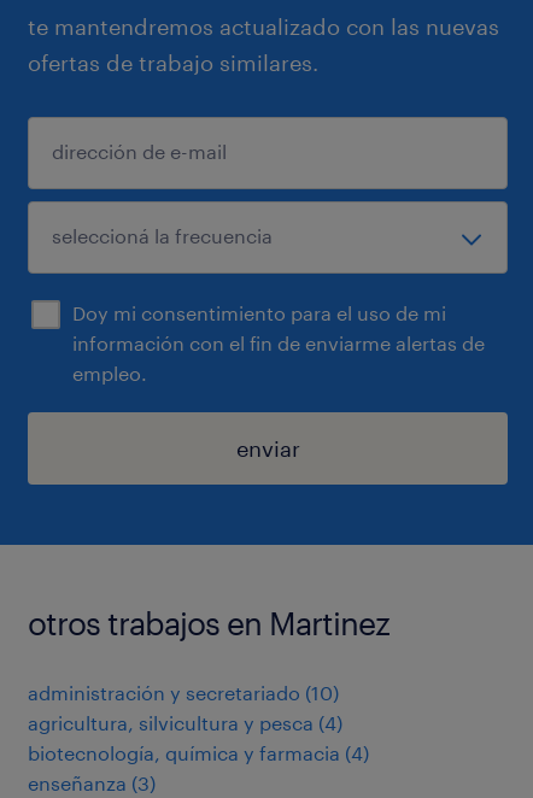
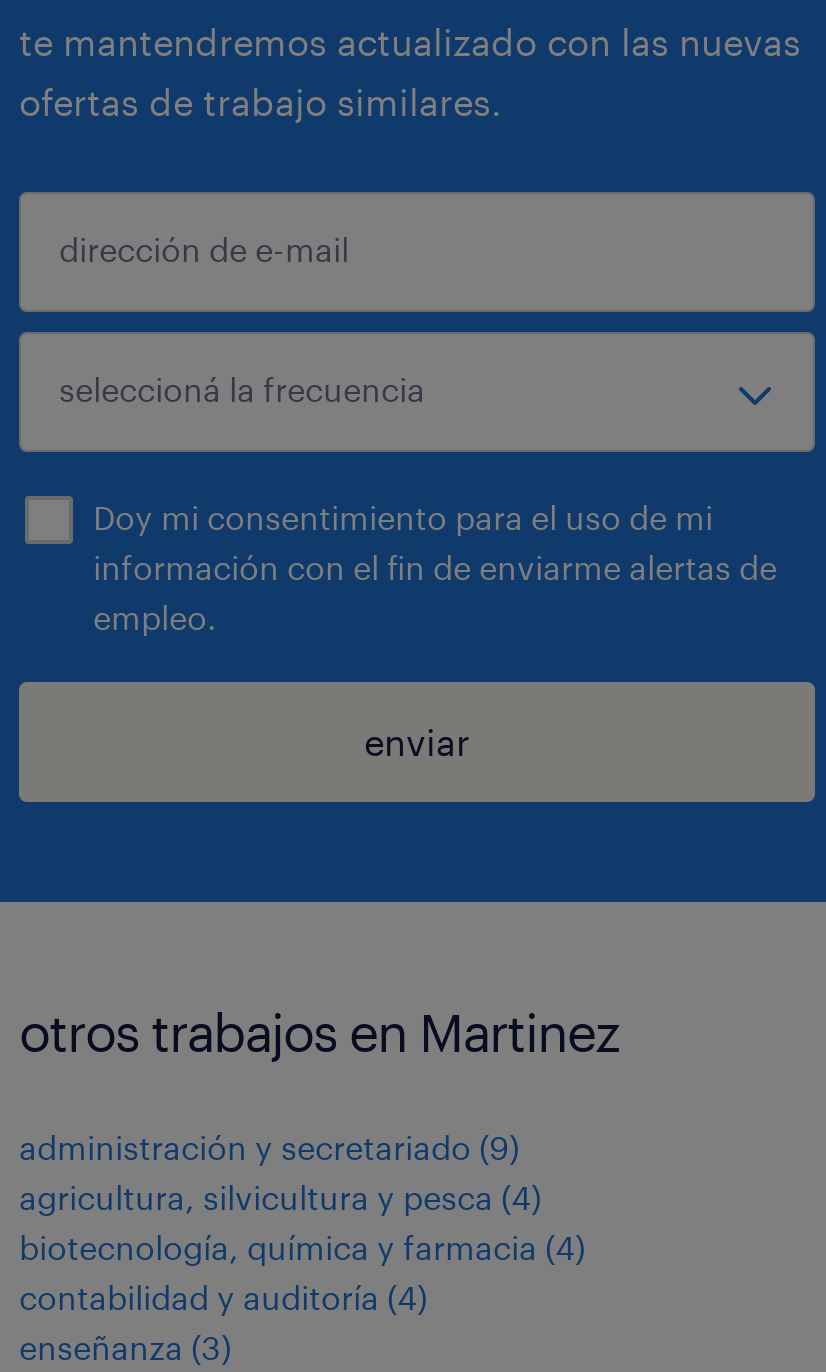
- administración y secretariado (10)
+ administración y secretariado (9)

+ contabilidad y auditoría (4)
